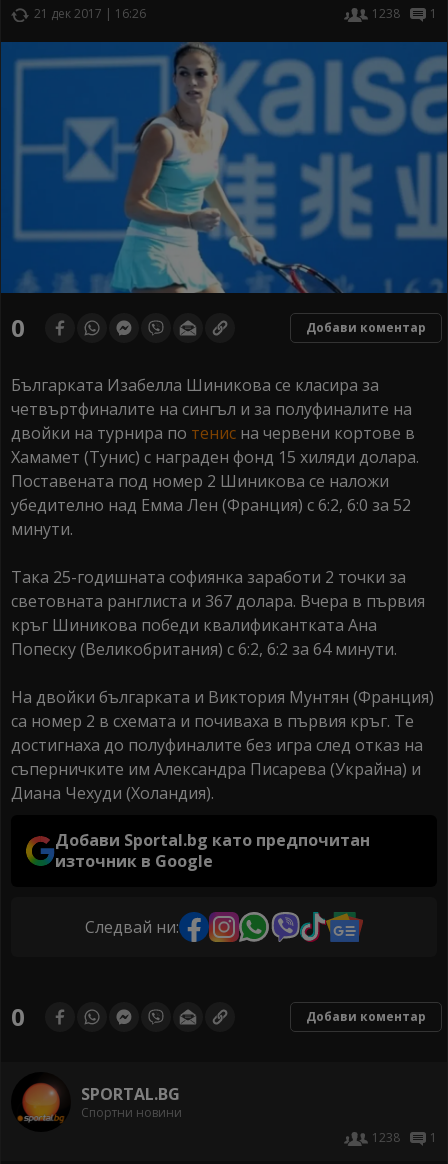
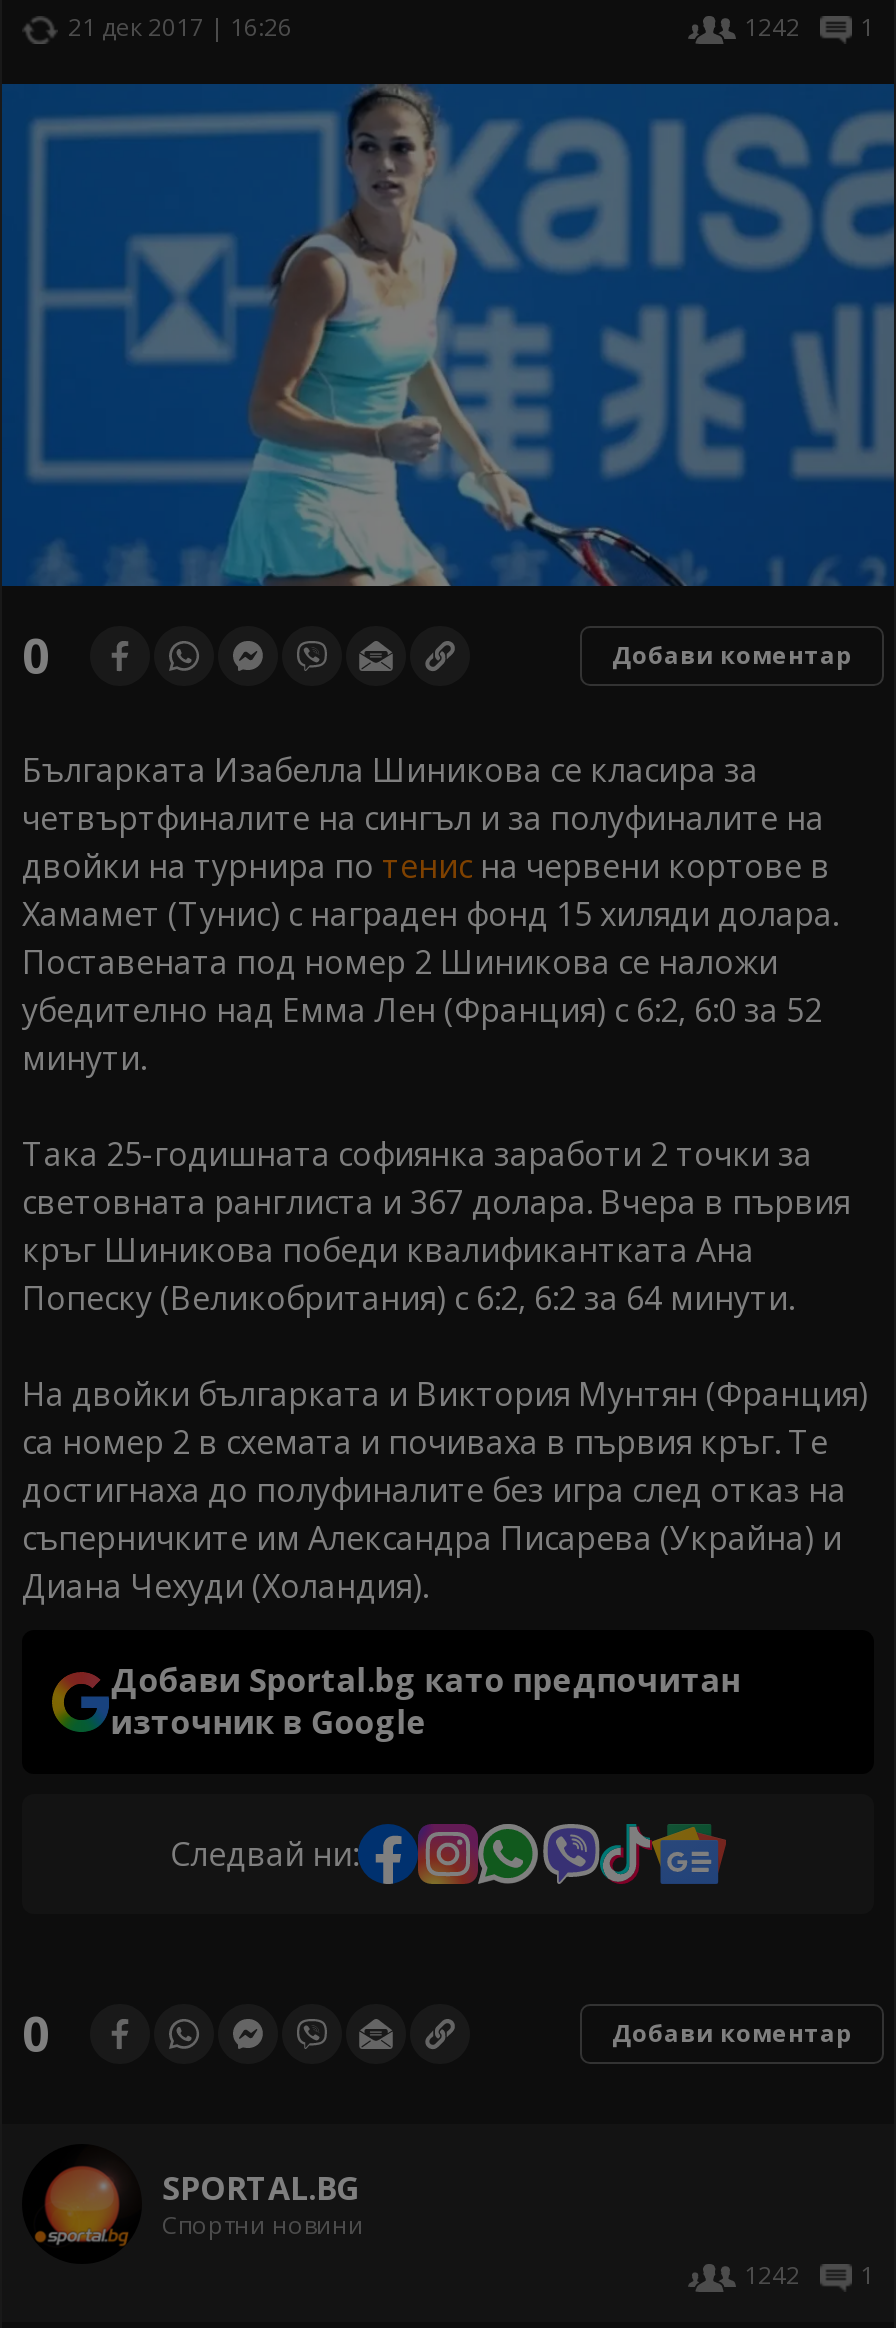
- 1238 1
+ 1242 1

- 1238 1
+ 1242 1
